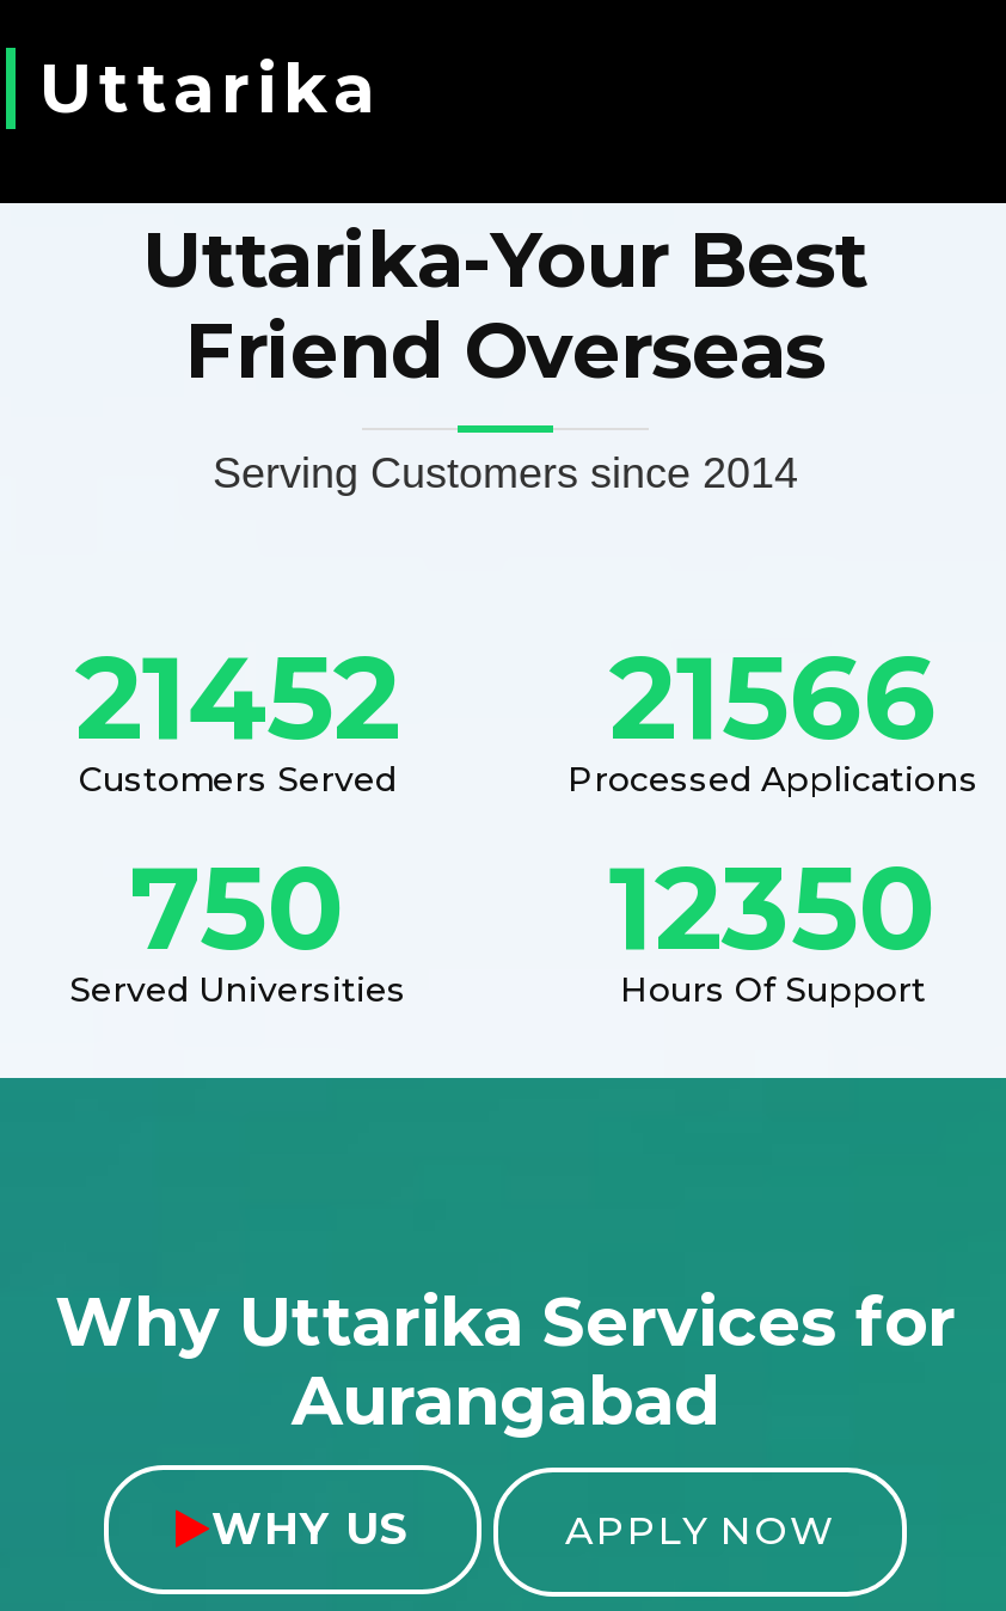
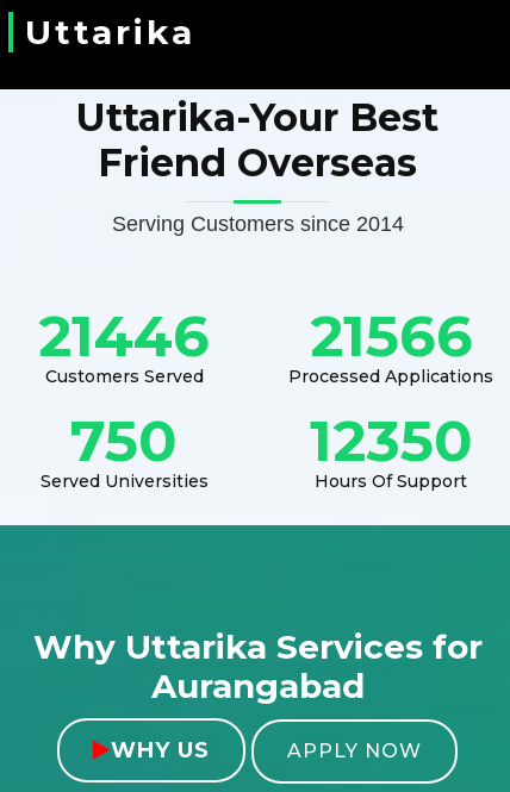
- 21452 21566
+ 21446 21566
